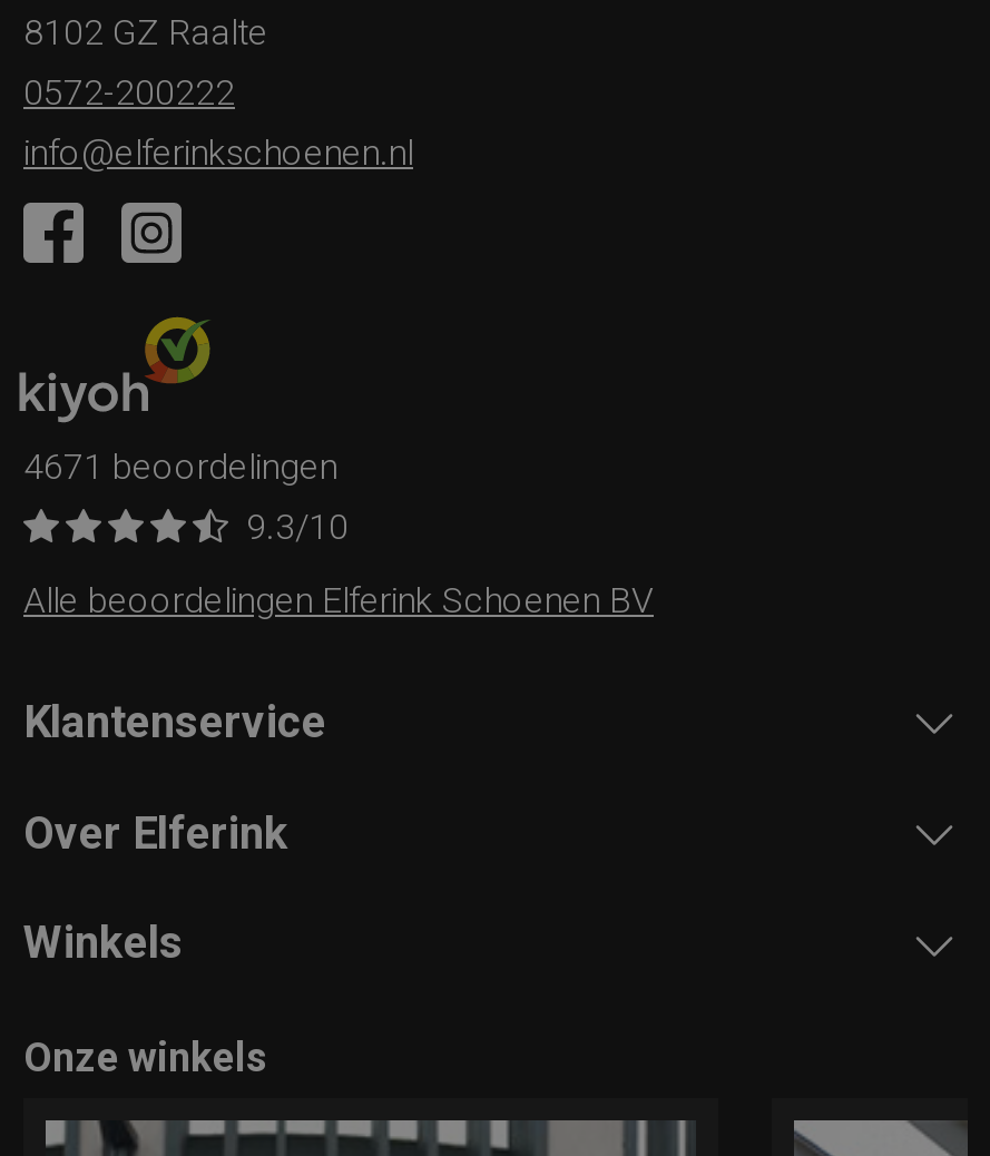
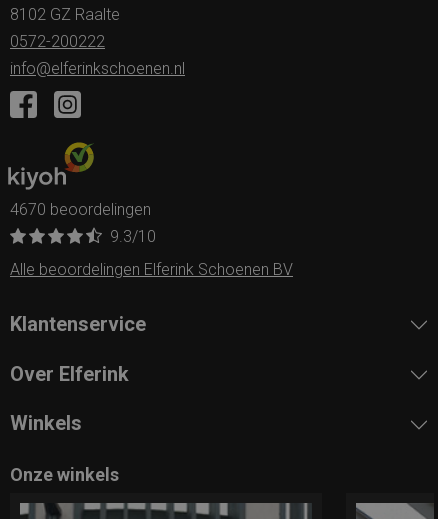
- 4671 beoordelingen
+ 4670 beoordelingen
